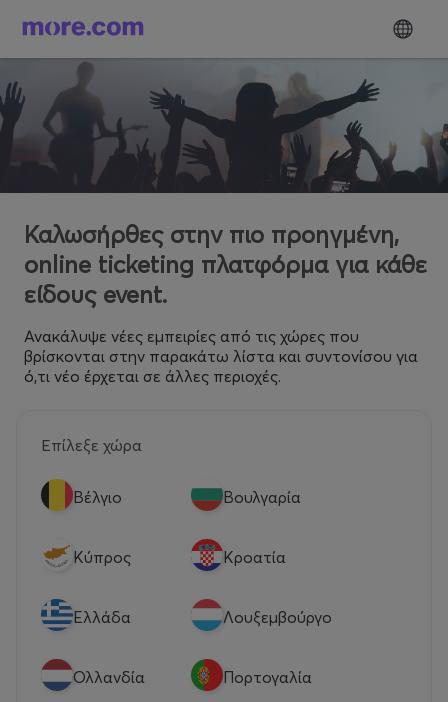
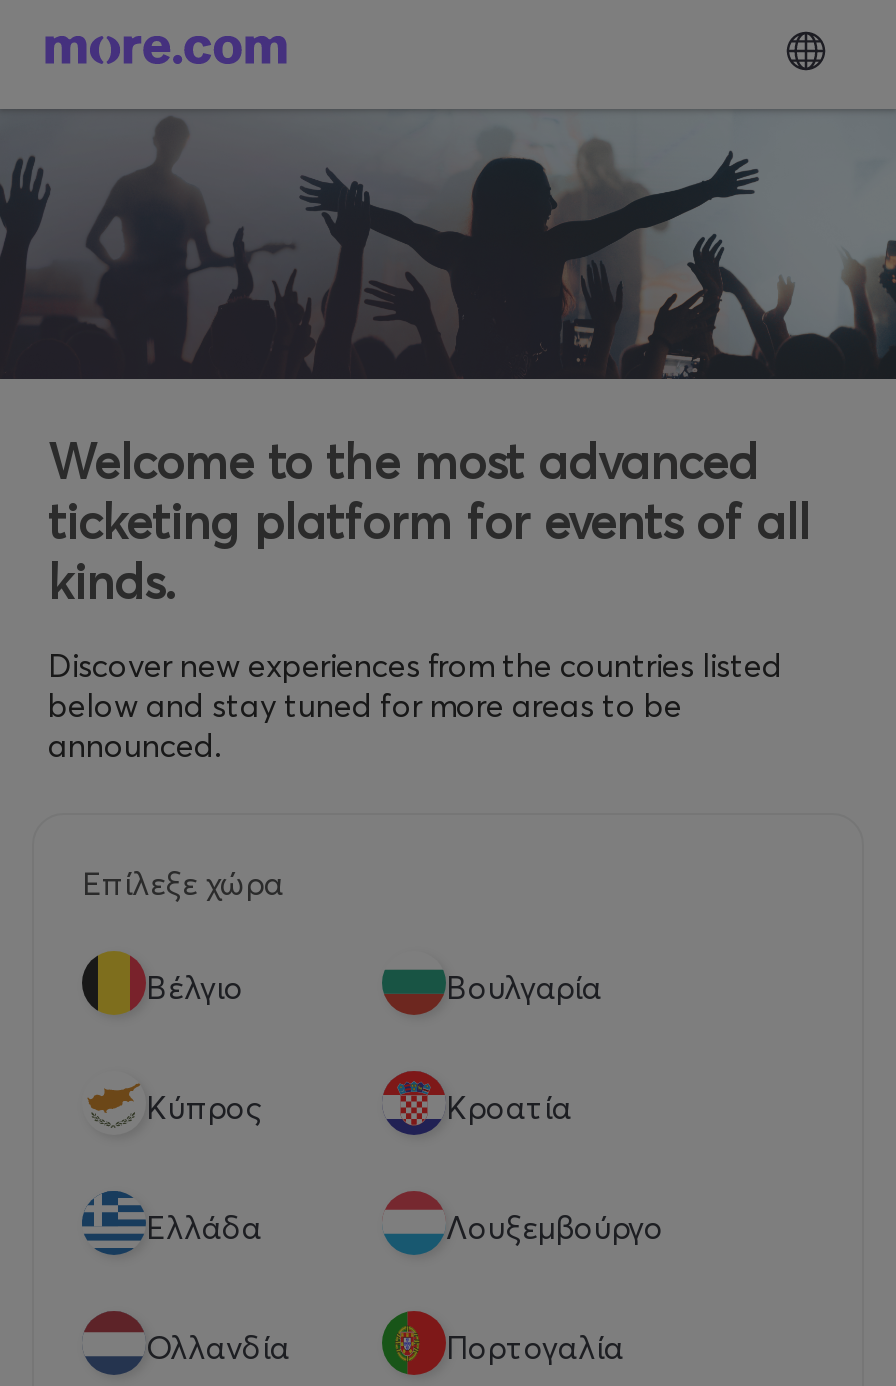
- Καλωσήρθες στην πιο προηγμένη,
- online ticketing πλατφόρμα για κάθε
- είδους event.
+ Welcome to the most advanced
+ ticketing platform for events of all
+ kinds.

- Ανακάλυψε νέες εμπειρίες από τις χώρες που
- βρίσκονται στην παρακάτω λίστα και συντονίσου για
- ό,τι νέο έρχεται σε άλλες περιοχές.
+ Discover new experiences from the countries listed
+ below and stay tuned for more areas to be
+ announced.
